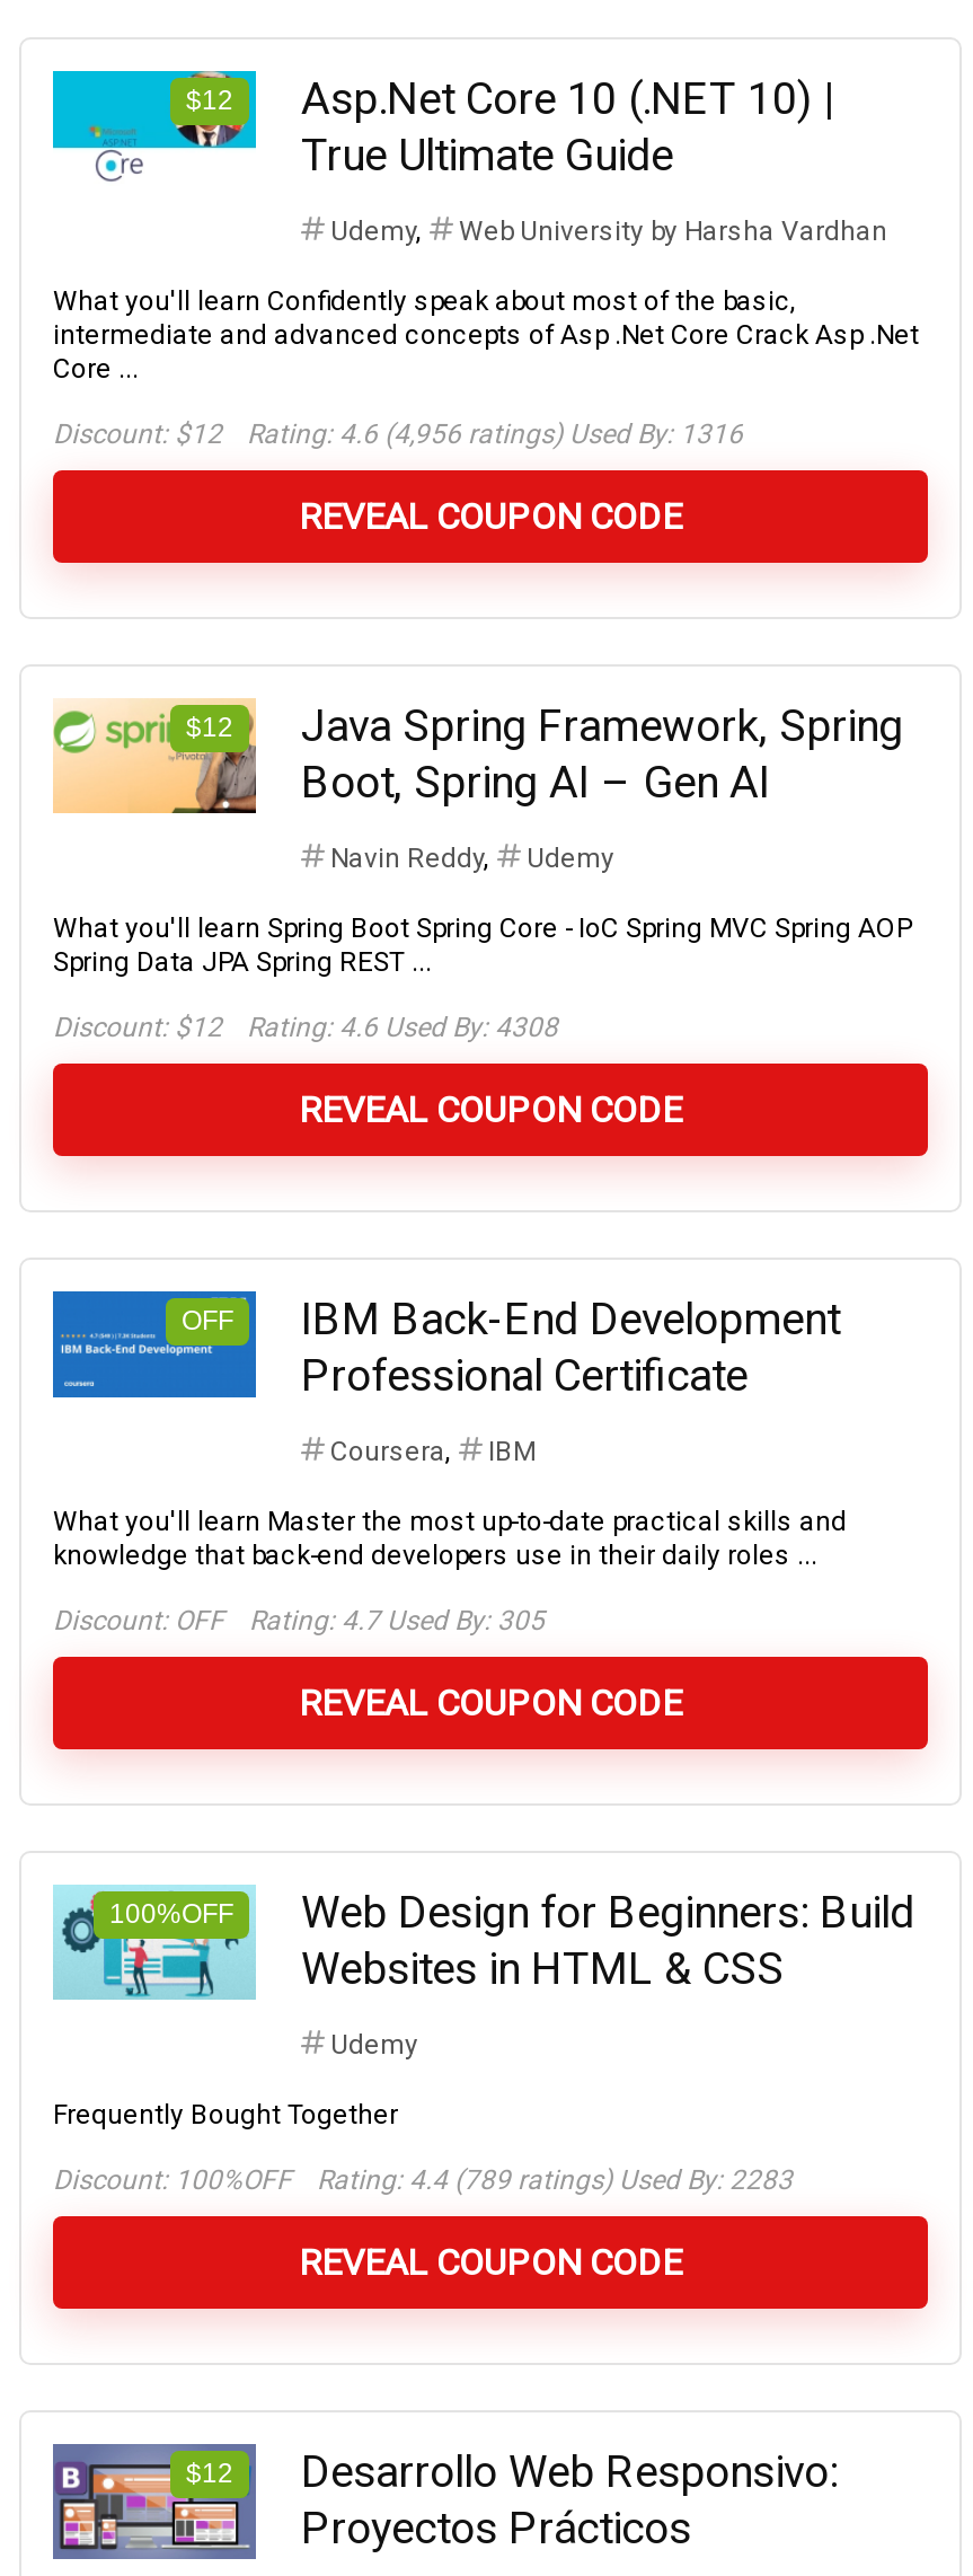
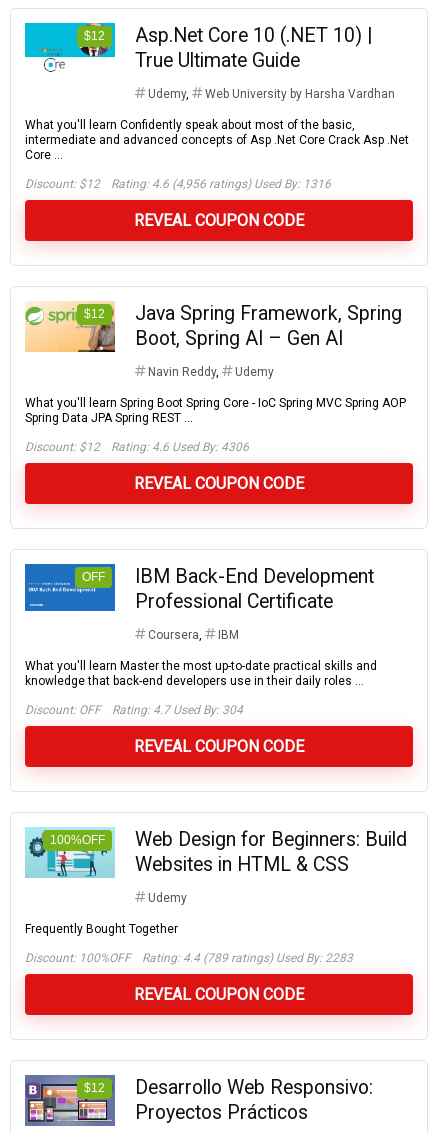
- Discount: $12 Rating: 4.6 Used By: 4308
+ Discount: $12 Rating: 4.6 Used By: 4306

- Discount: OFF Rating: 4.7 Used By: 305
+ Discount: OFF Rating: 4.7 Used By: 304
